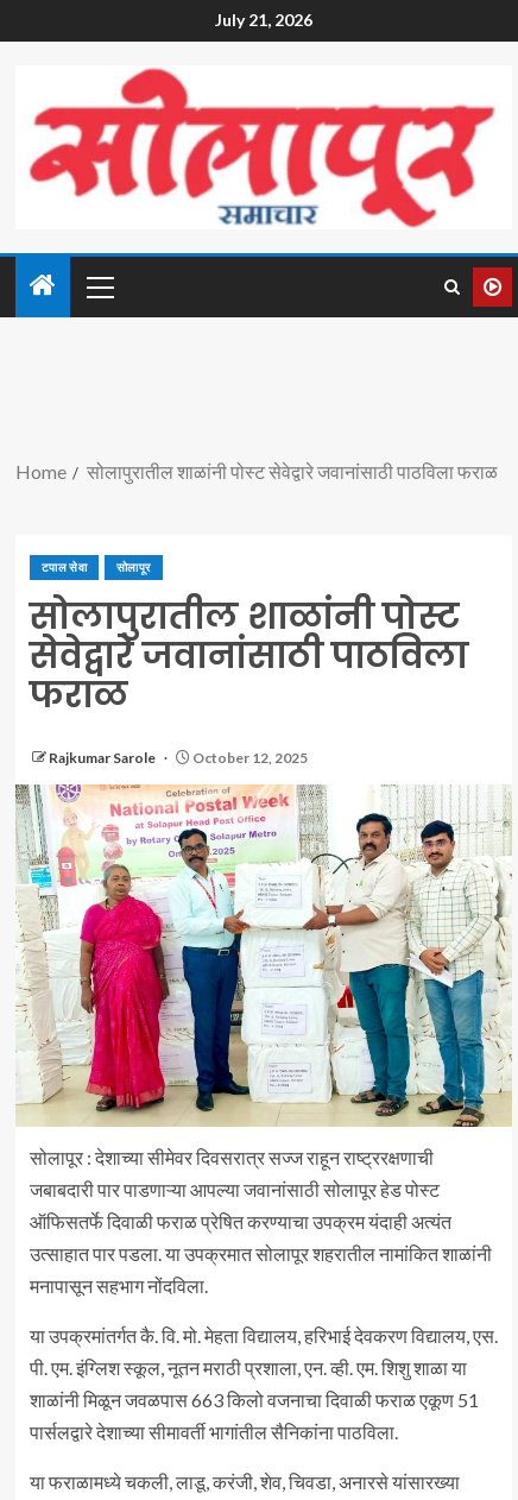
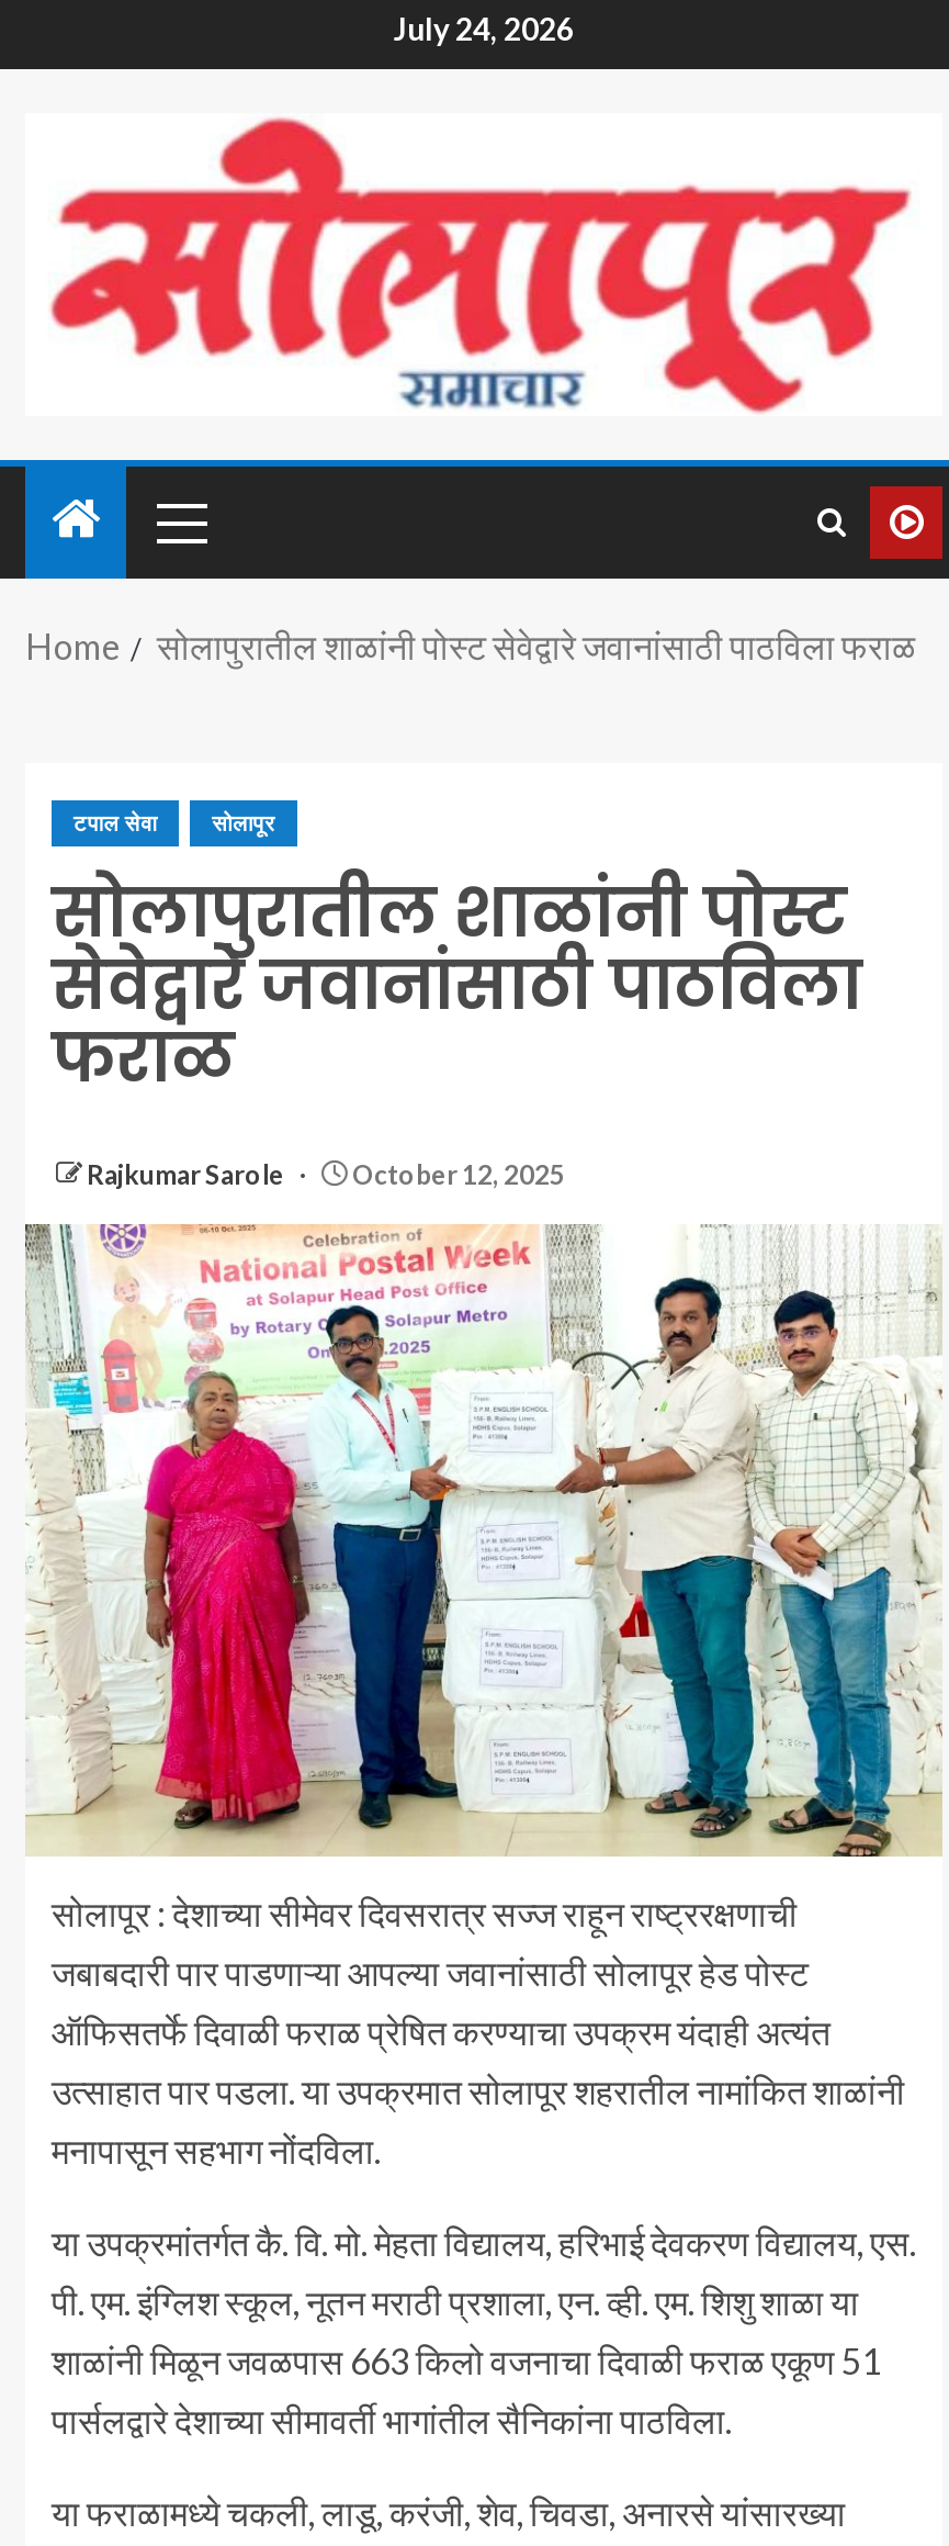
- July 21, 2026
+ July 24, 2026
